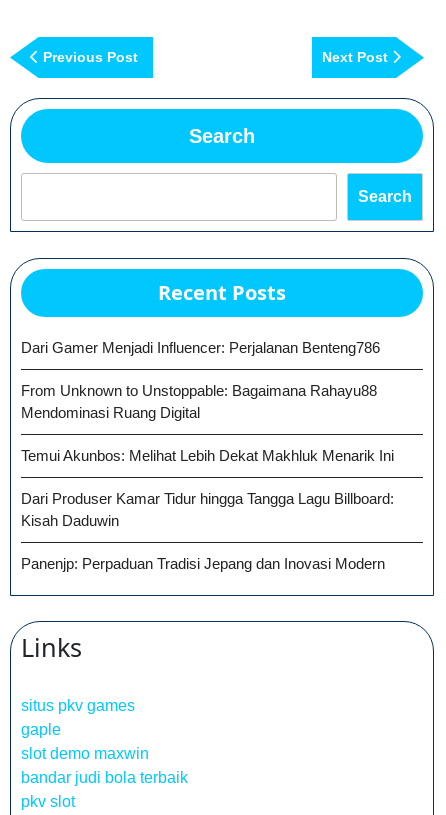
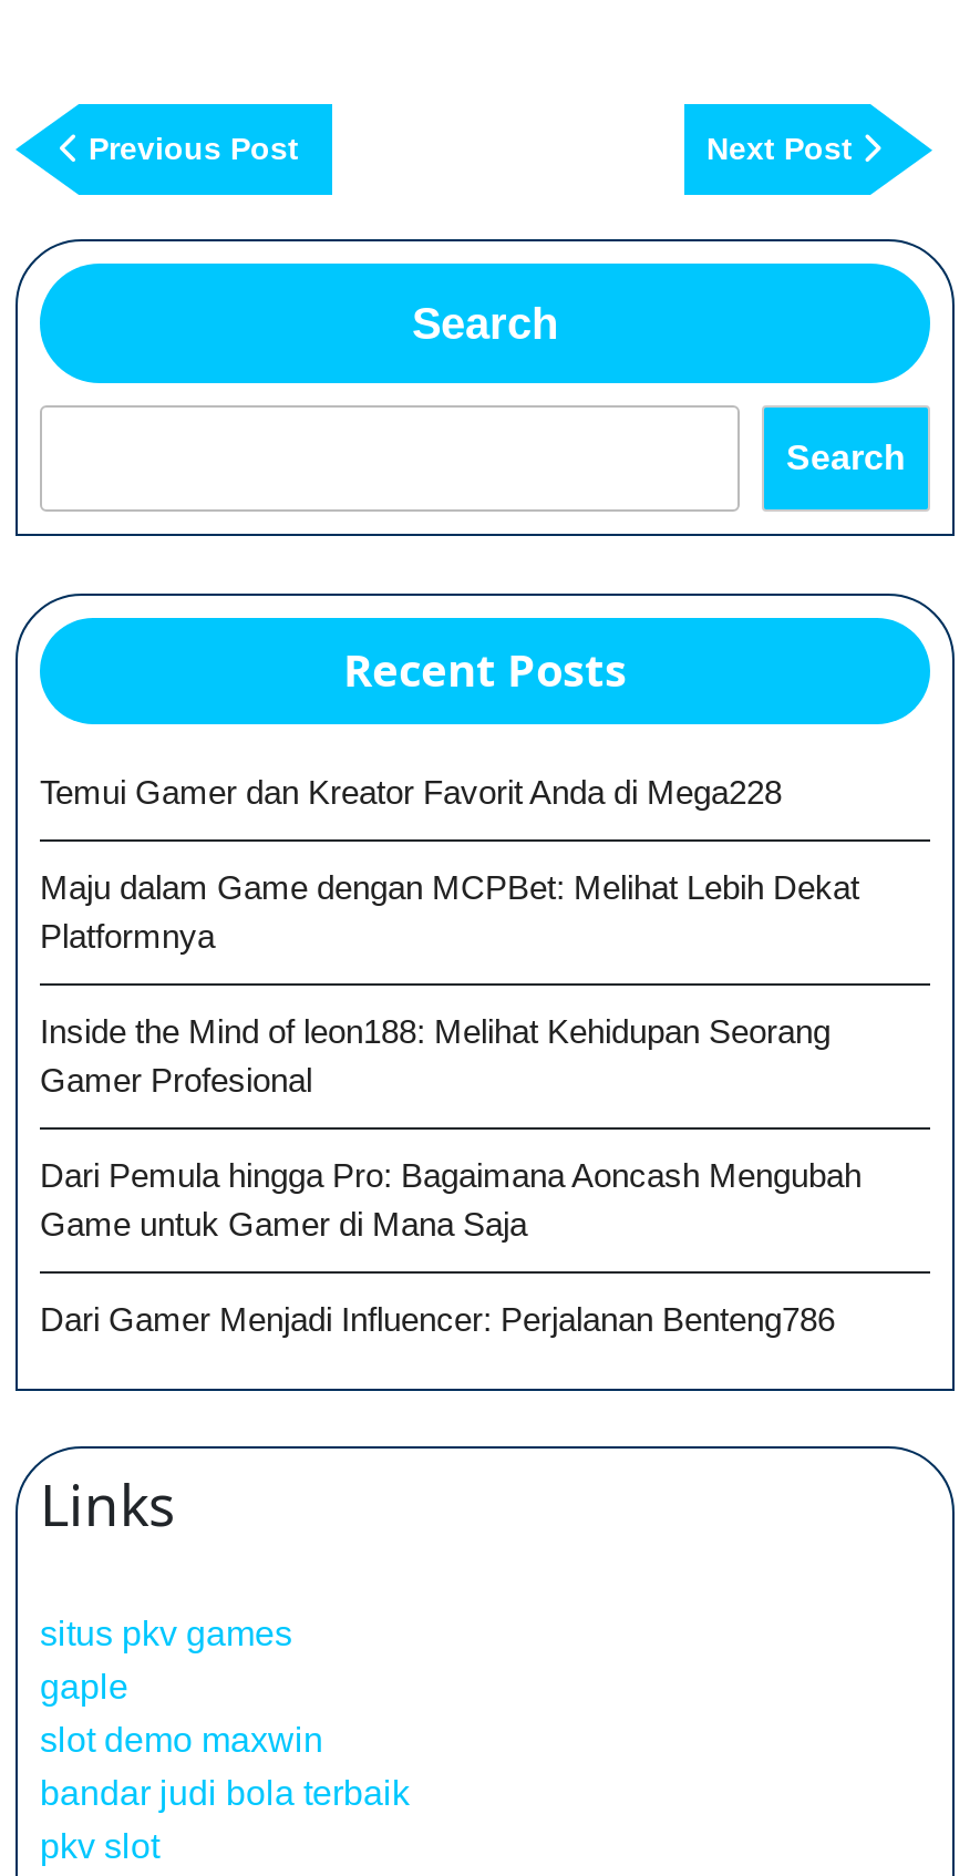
+ Temui Gamer dan Kreator Favorit Anda di Mega228
+ Maju dalam Game dengan MCPBet: Melihat Lebih Dekat
+ Platformnya
+ Inside the Mind of leon188: Melihat Kehidupan Seorang
+ Gamer Profesional
+ Dari Pemula hingga Pro: Bagaimana Aoncash Mengubah
+ Game untuk Gamer di Mana Saja

moved down: Dari Gamer Menjadi Influencer: Perjalanan Benteng786

- From Unknown to Unstoppable: Bagaimana Rahayu88
- Mendominasi Ruang Digital
- Temui Akunbos: Melihat Lebih Dekat Makhluk Menarik Ini
- Dari Produser Kamar Tidur hingga Tangga Lagu Billboard:
- Kisah Daduwin
- Panenjp: Perpaduan Tradisi Jepang dan Inovasi Modern
